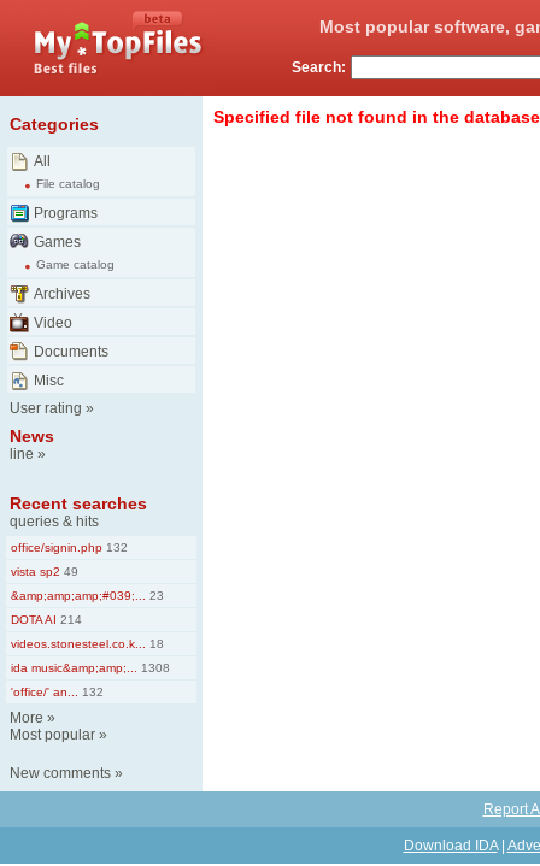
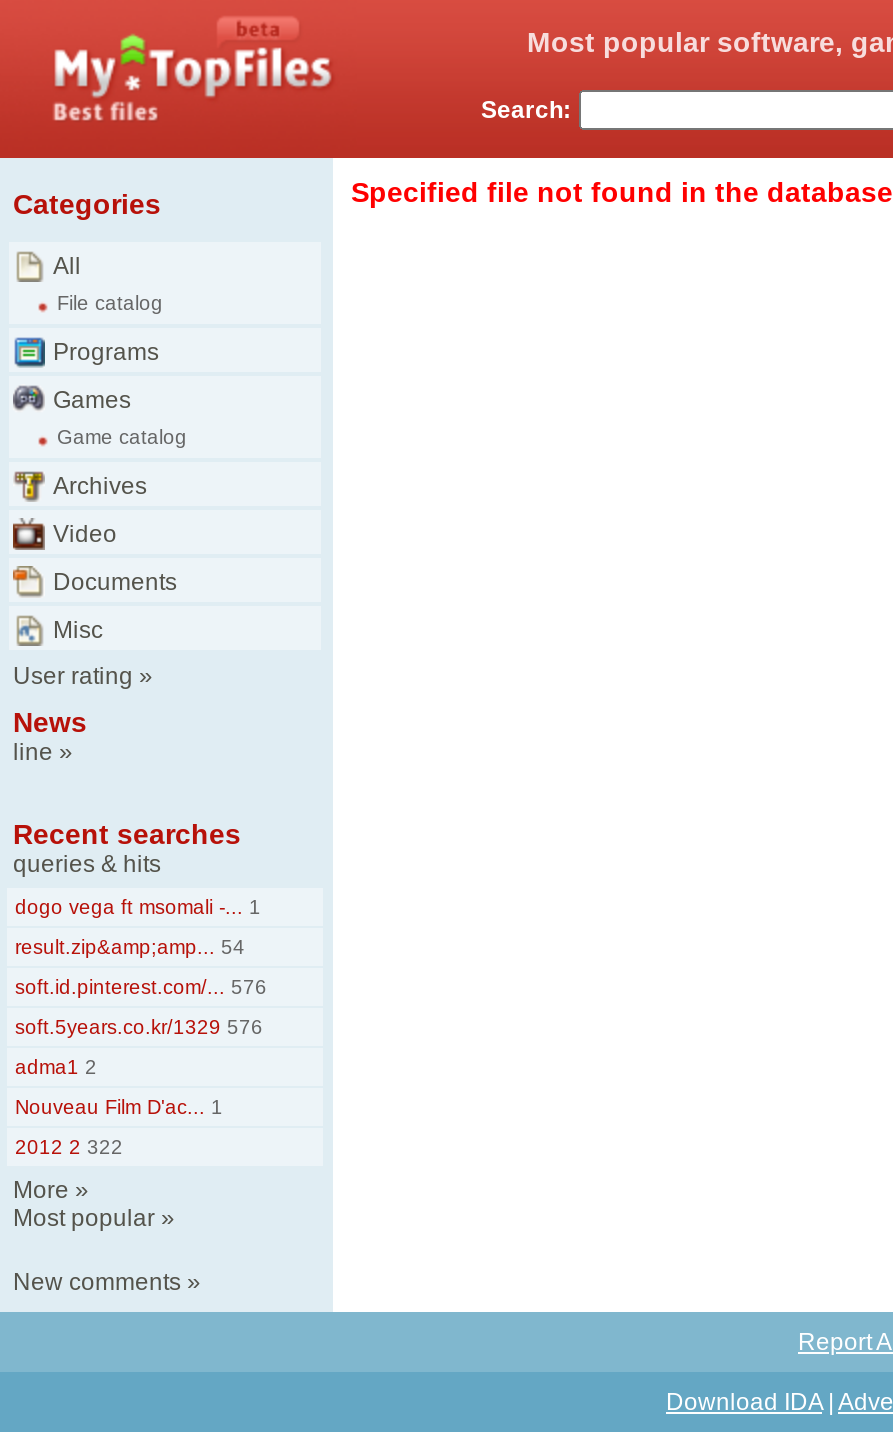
- office/signin.php 132
+ dogo vega ft msomali -... 1

- vista sp2 49
+ result.zip&amp;amp... 54

- &amp;amp;amp;#039;... 23
+ soft.id.pinterest.com/... 576

- DOTA AI 214
+ soft.5years.co.kr/1329 576

- videos.stonesteel.co.k... 18
+ adma1 2

- ida music&amp;amp;... 1308
+ Nouveau Film D'ac... 1

- 'office/' an... 132
+ 2012 2 322
